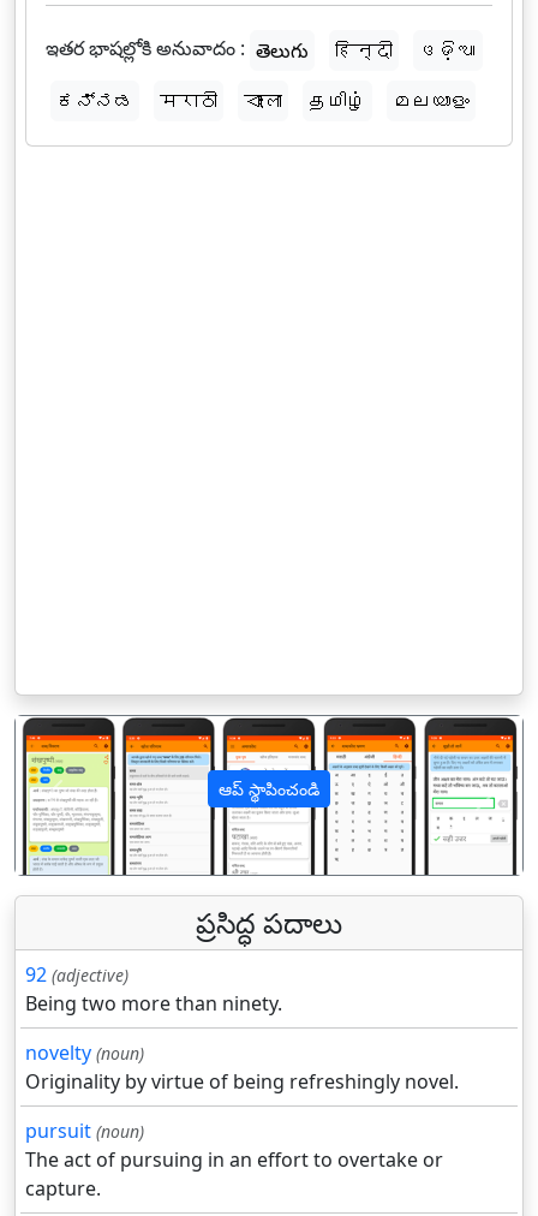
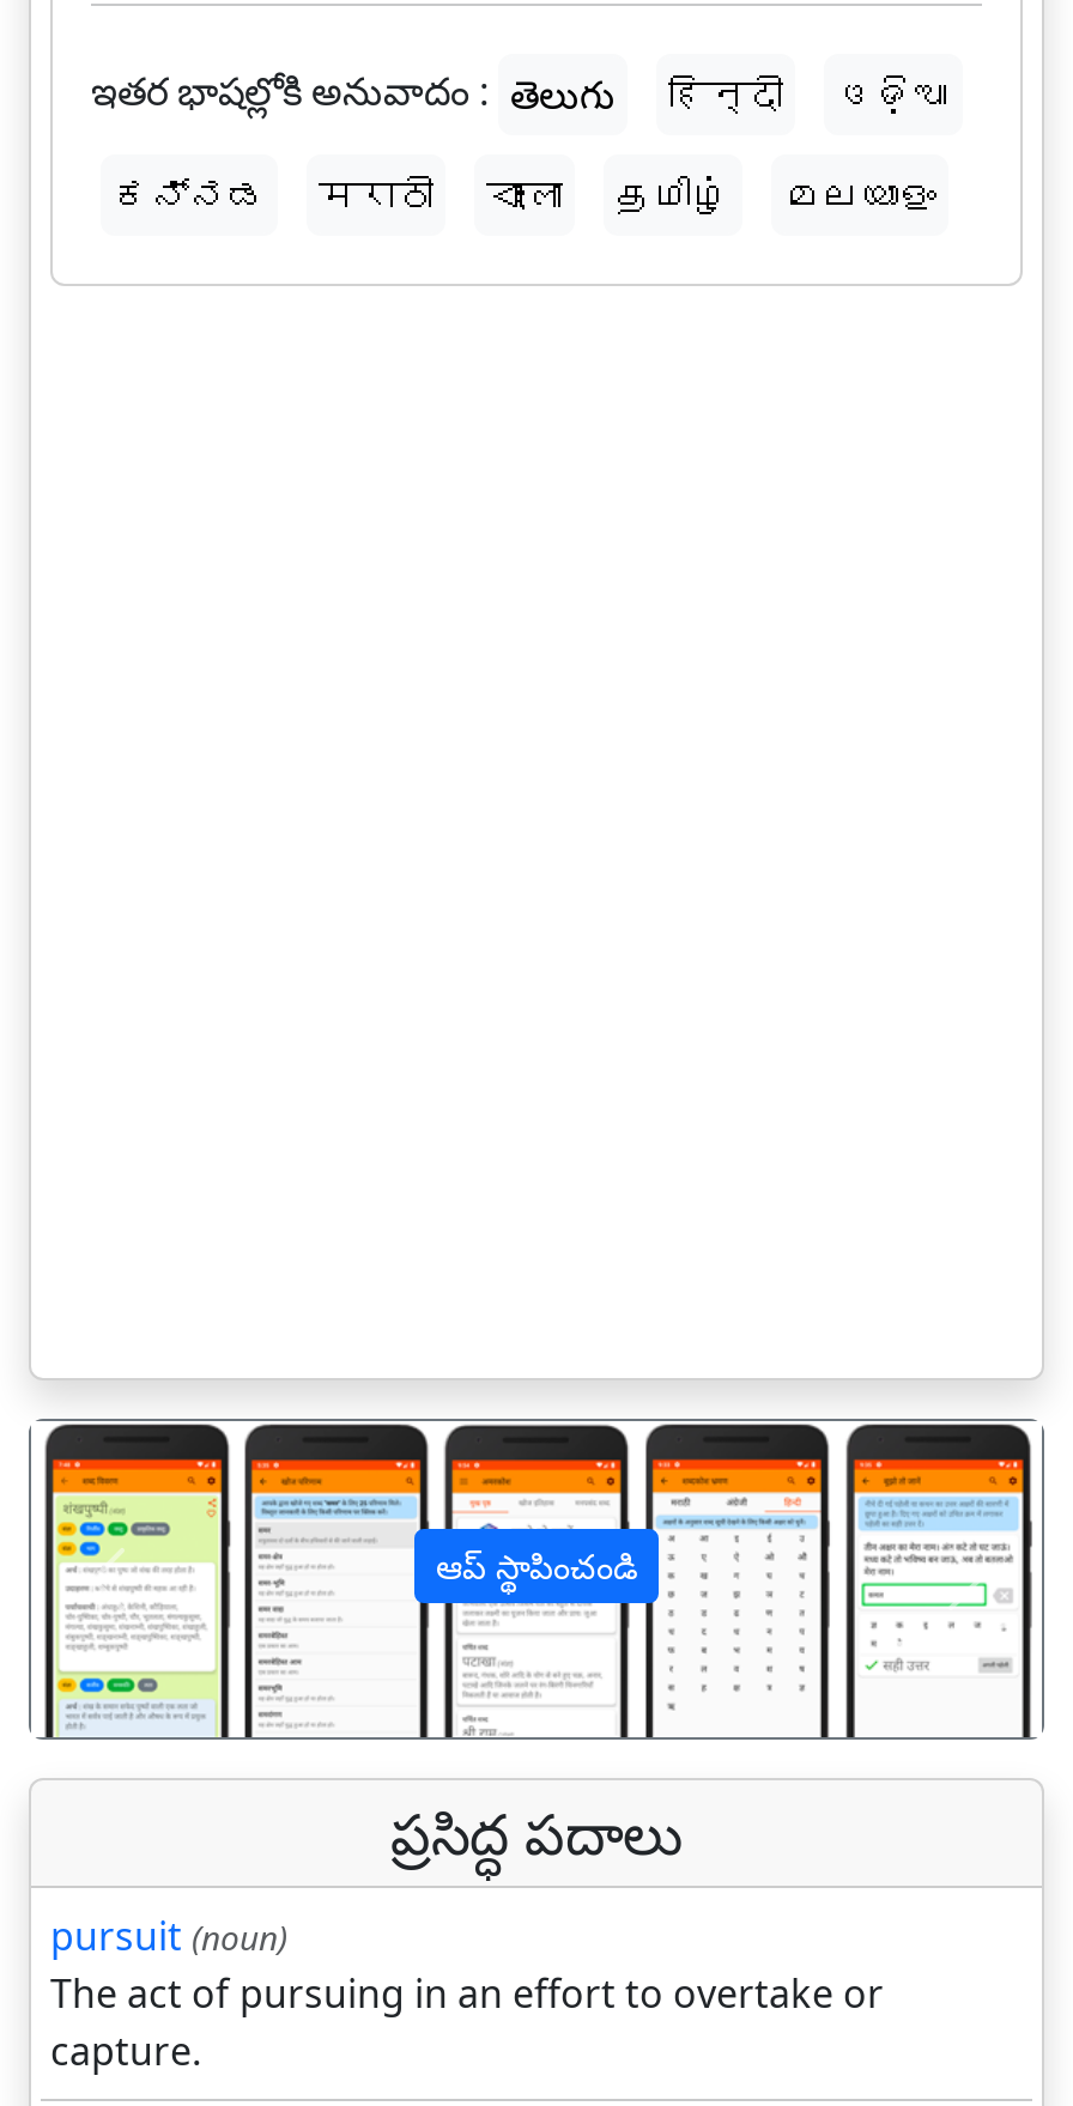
- 92 (adjective)
- Being two more than ninety.
- novelty (noun)
- Originality by virtue of being refreshingly novel.
